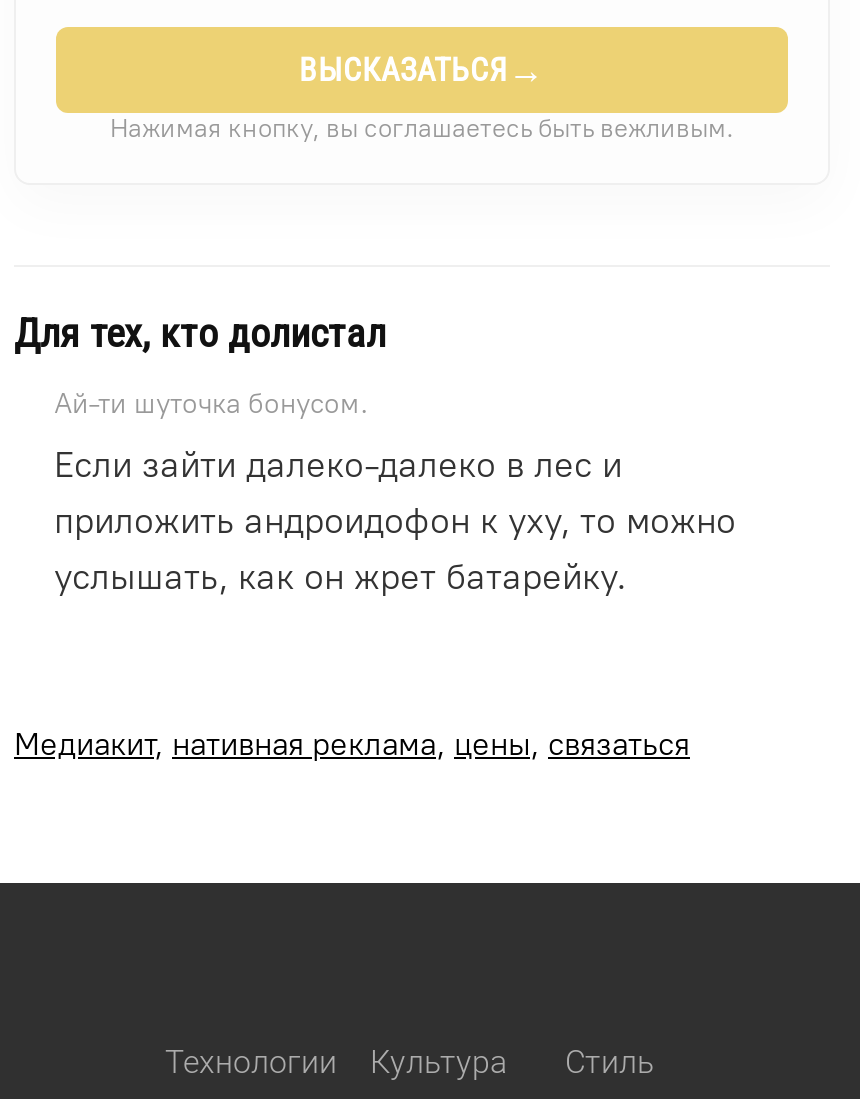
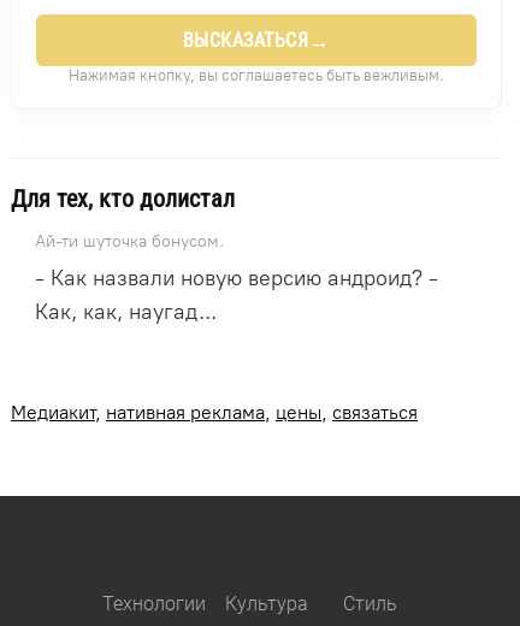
- Если зайти далеко-далеко в лес и
- приложить андроидофон к уху, то можно
- услышать, как он жрет батарейку.
+ - Как назвали новую версию андроид? -
+ Как, как, наугад...
